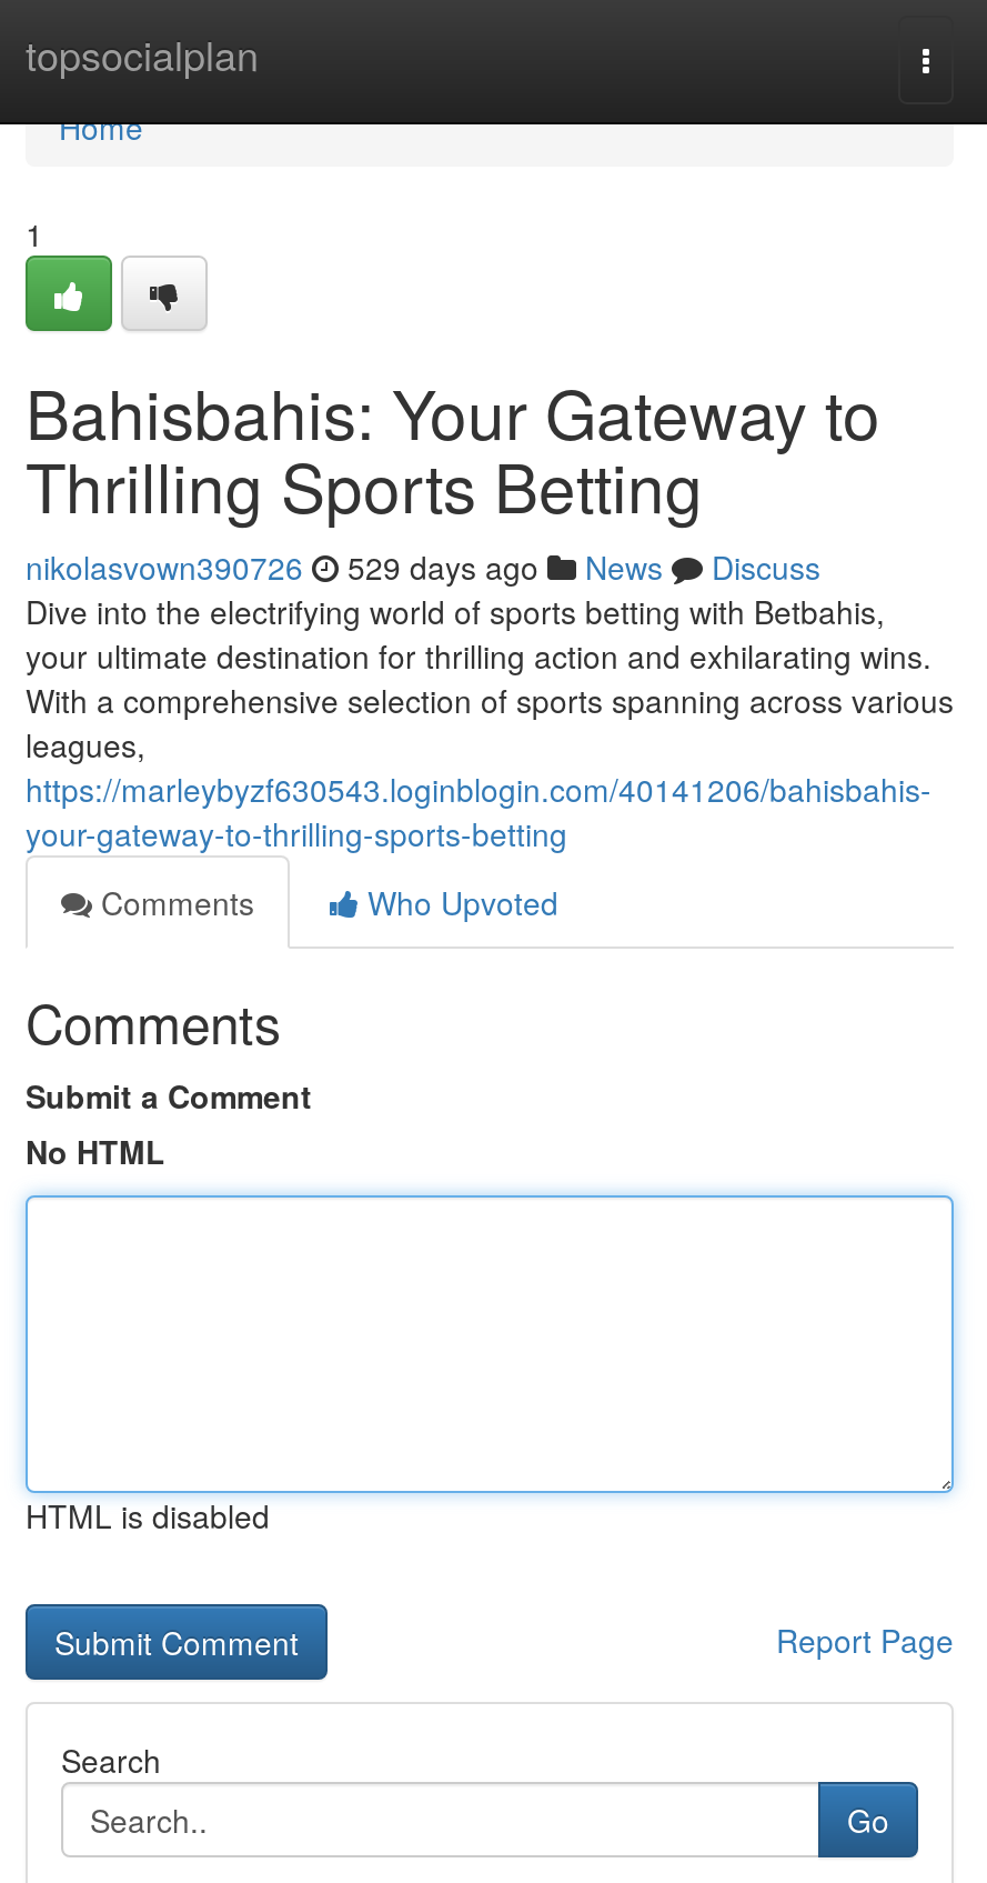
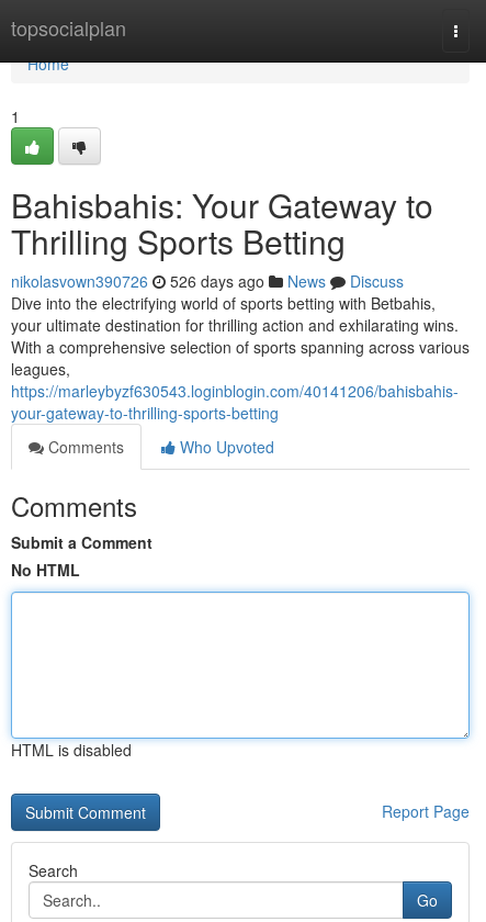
- nikolasvown390726 529 days ago News Discuss
+ nikolasvown390726 526 days ago News Discuss
